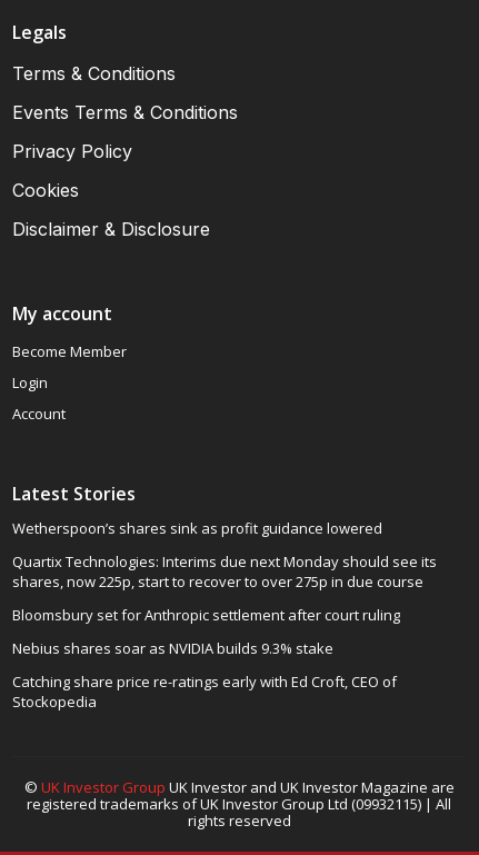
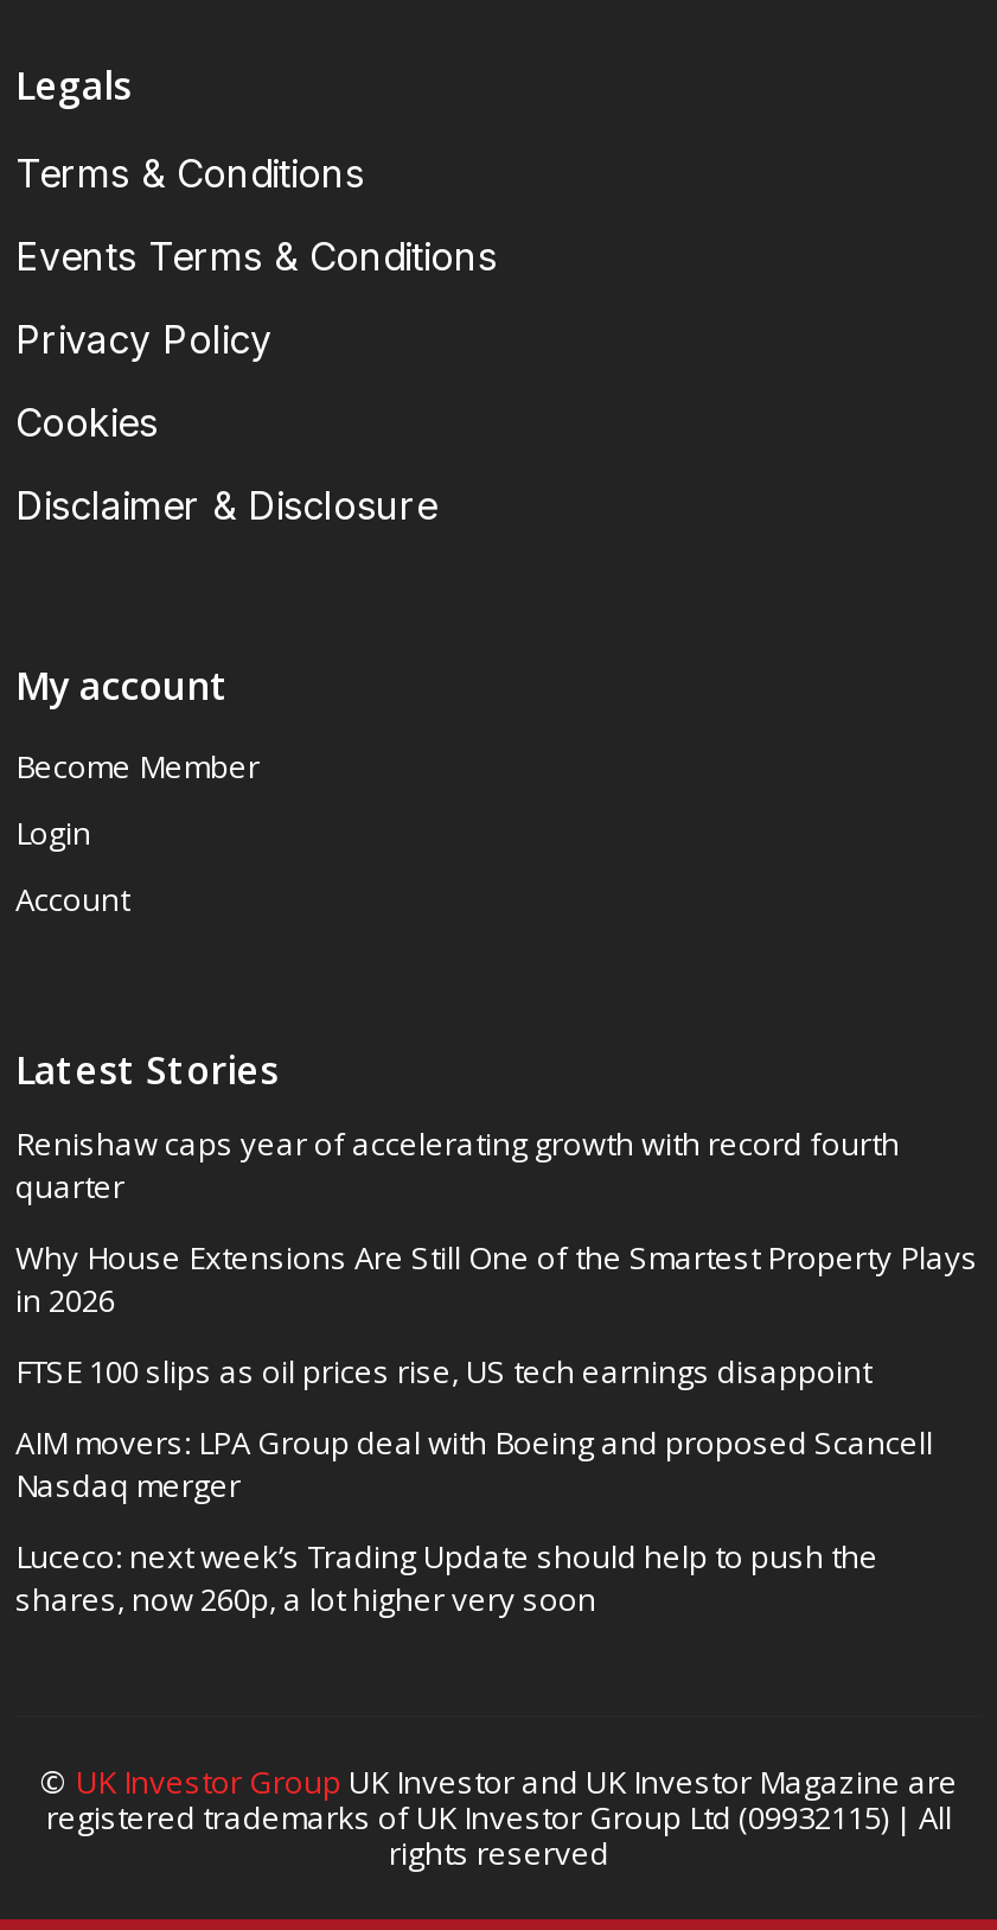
- Wetherspoon’s shares sink as profit guidance lowered
+ Renishaw caps year of accelerating growth with record fourth
+ quarter

- Quartix Technologies: Interims due next Monday should see its
- shares, now 225p, start to recover to over 275p in due course
+ Why House Extensions Are Still One of the Smartest Property Plays
+ in 2026

- Bloomsbury set for Anthropic settlement after court ruling
+ FTSE 100 slips as oil prices rise, US tech earnings disappoint

- Nebius shares soar as NVIDIA builds 9.3% stake
+ AIM movers: LPA Group deal with Boeing and proposed Scancell
+ Nasdaq merger

- Catching share price re-ratings early with Ed Croft, CEO of
- Stockopedia
+ Luceco: next week’s Trading Update should help to push the
+ shares, now 260p, a lot higher very soon
